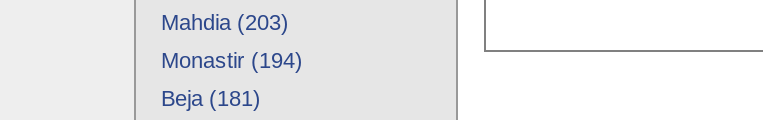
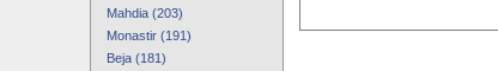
- Monastir (194)
+ Monastir (191)
